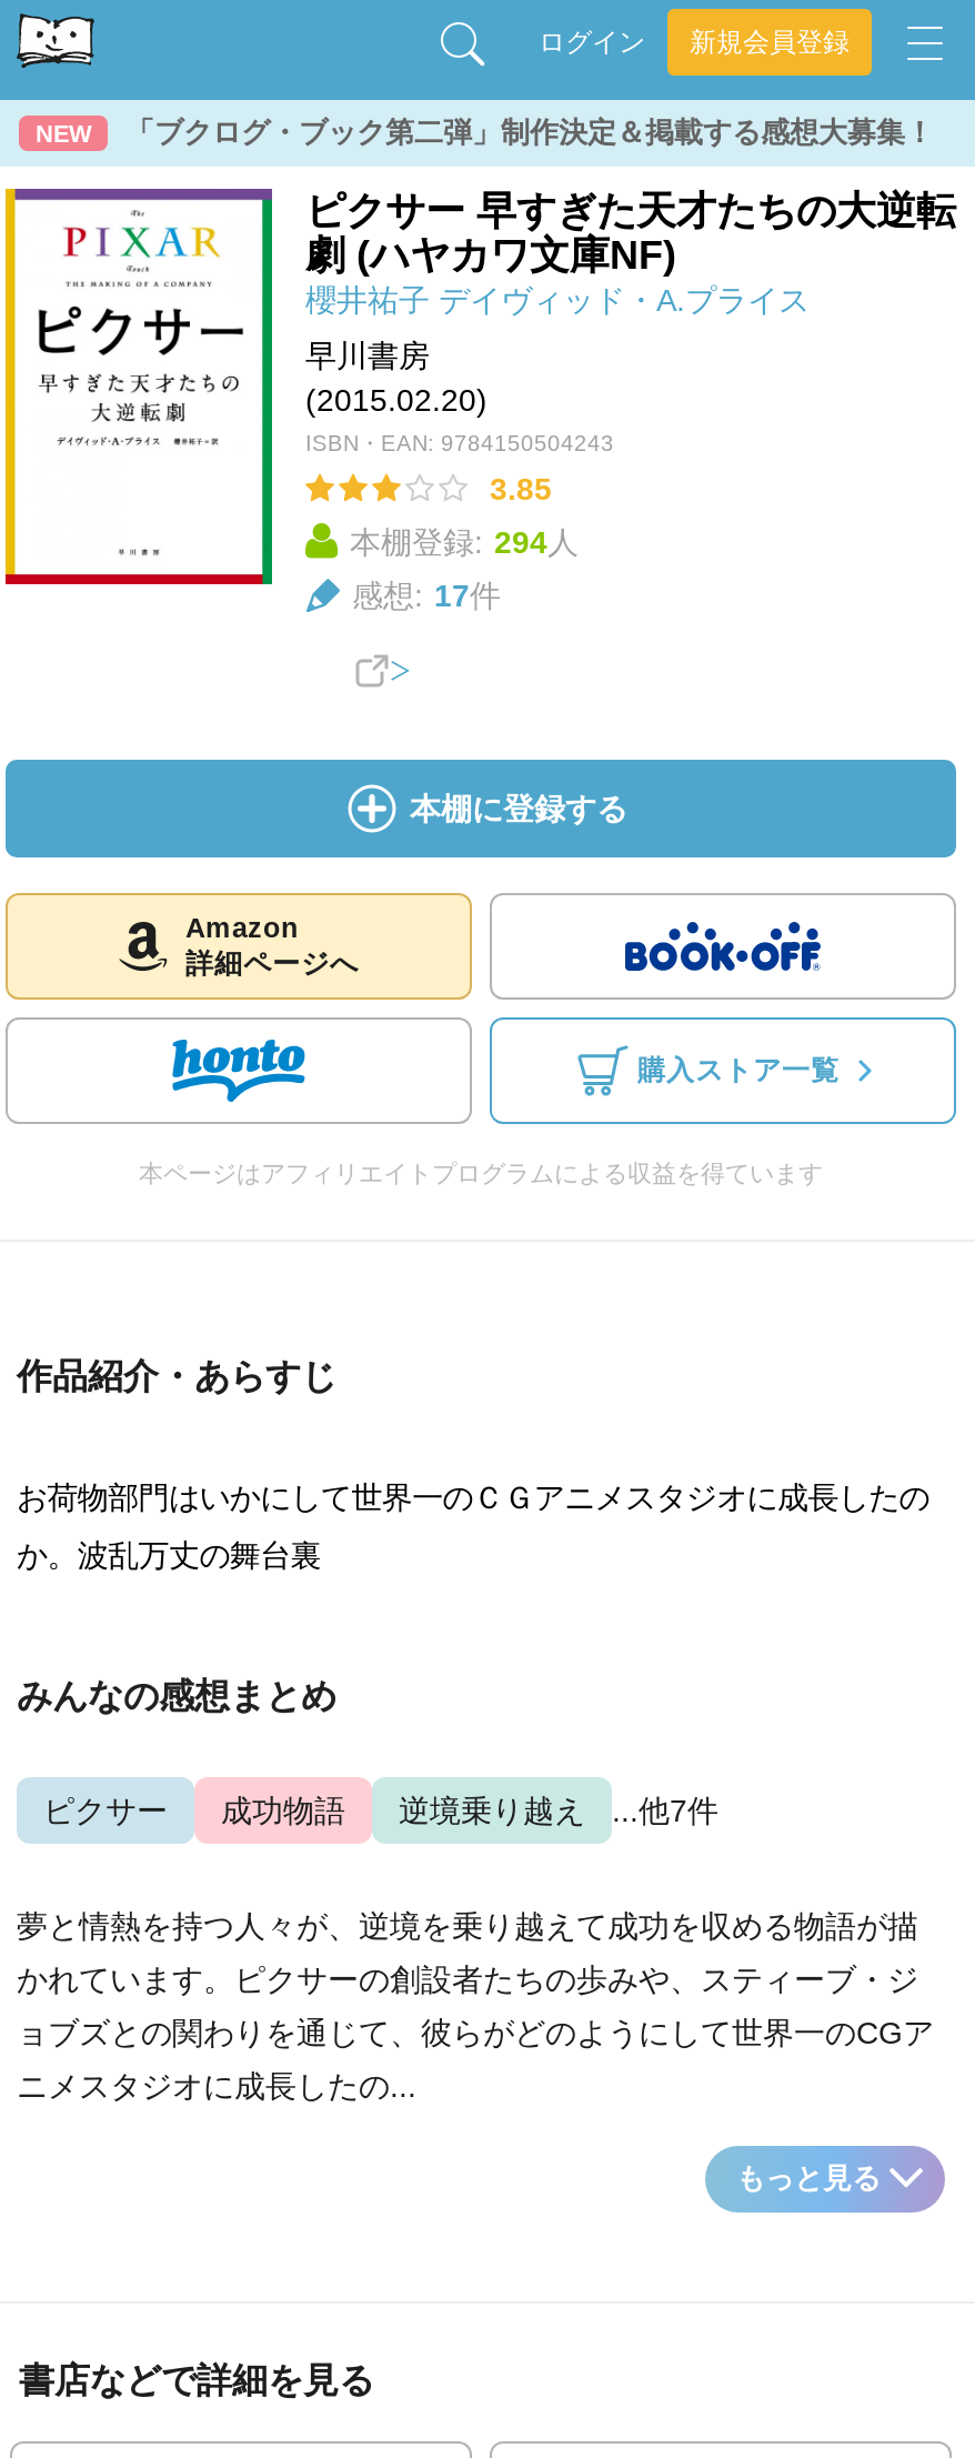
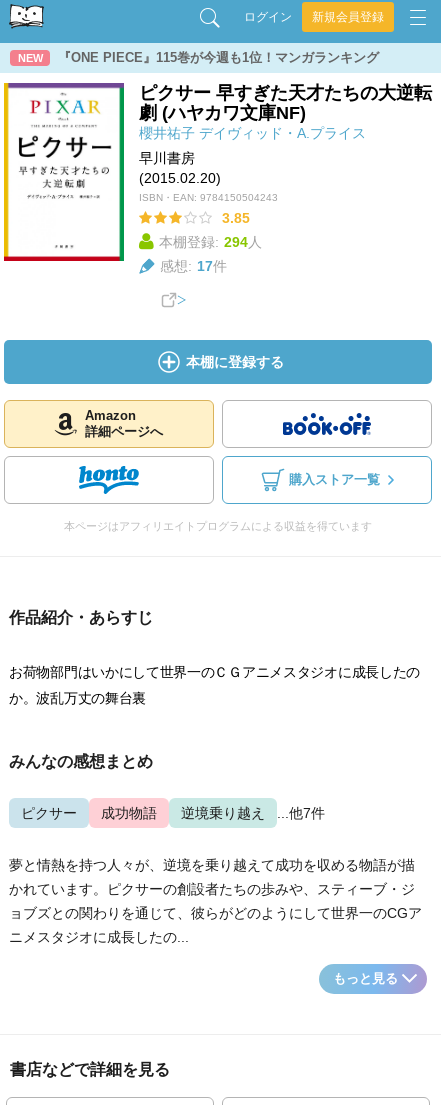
- 「ブクログ・ブック第二弾」制作決定＆掲載する感想大募集！
+ 『ONE PIECE』115巻が今週も1位！マンガランキング
